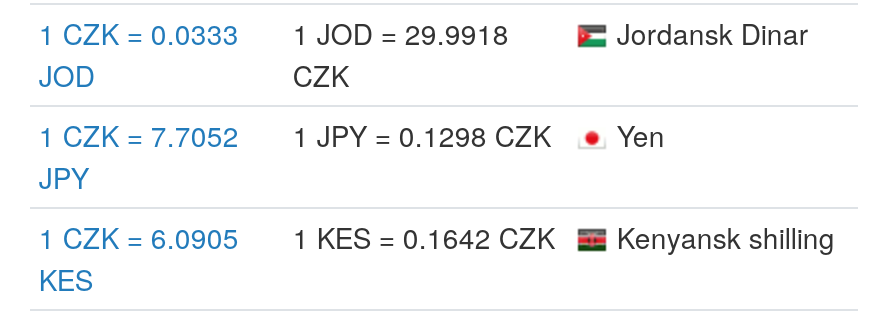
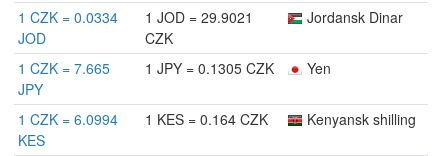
- 1 CZK = 0.0333
+ 1 CZK = 0.0334

- 1 JOD = 29.9918
+ 1 JOD = 29.9021

- 1 CZK = 7.7052
+ 1 CZK = 7.665

- 1 JPY = 0.1298 CZK
+ 1 JPY = 0.1305 CZK

- 1 CZK = 6.0905
+ 1 CZK = 6.0994

- 1 KES = 0.1642 CZK
+ 1 KES = 0.164 CZK
